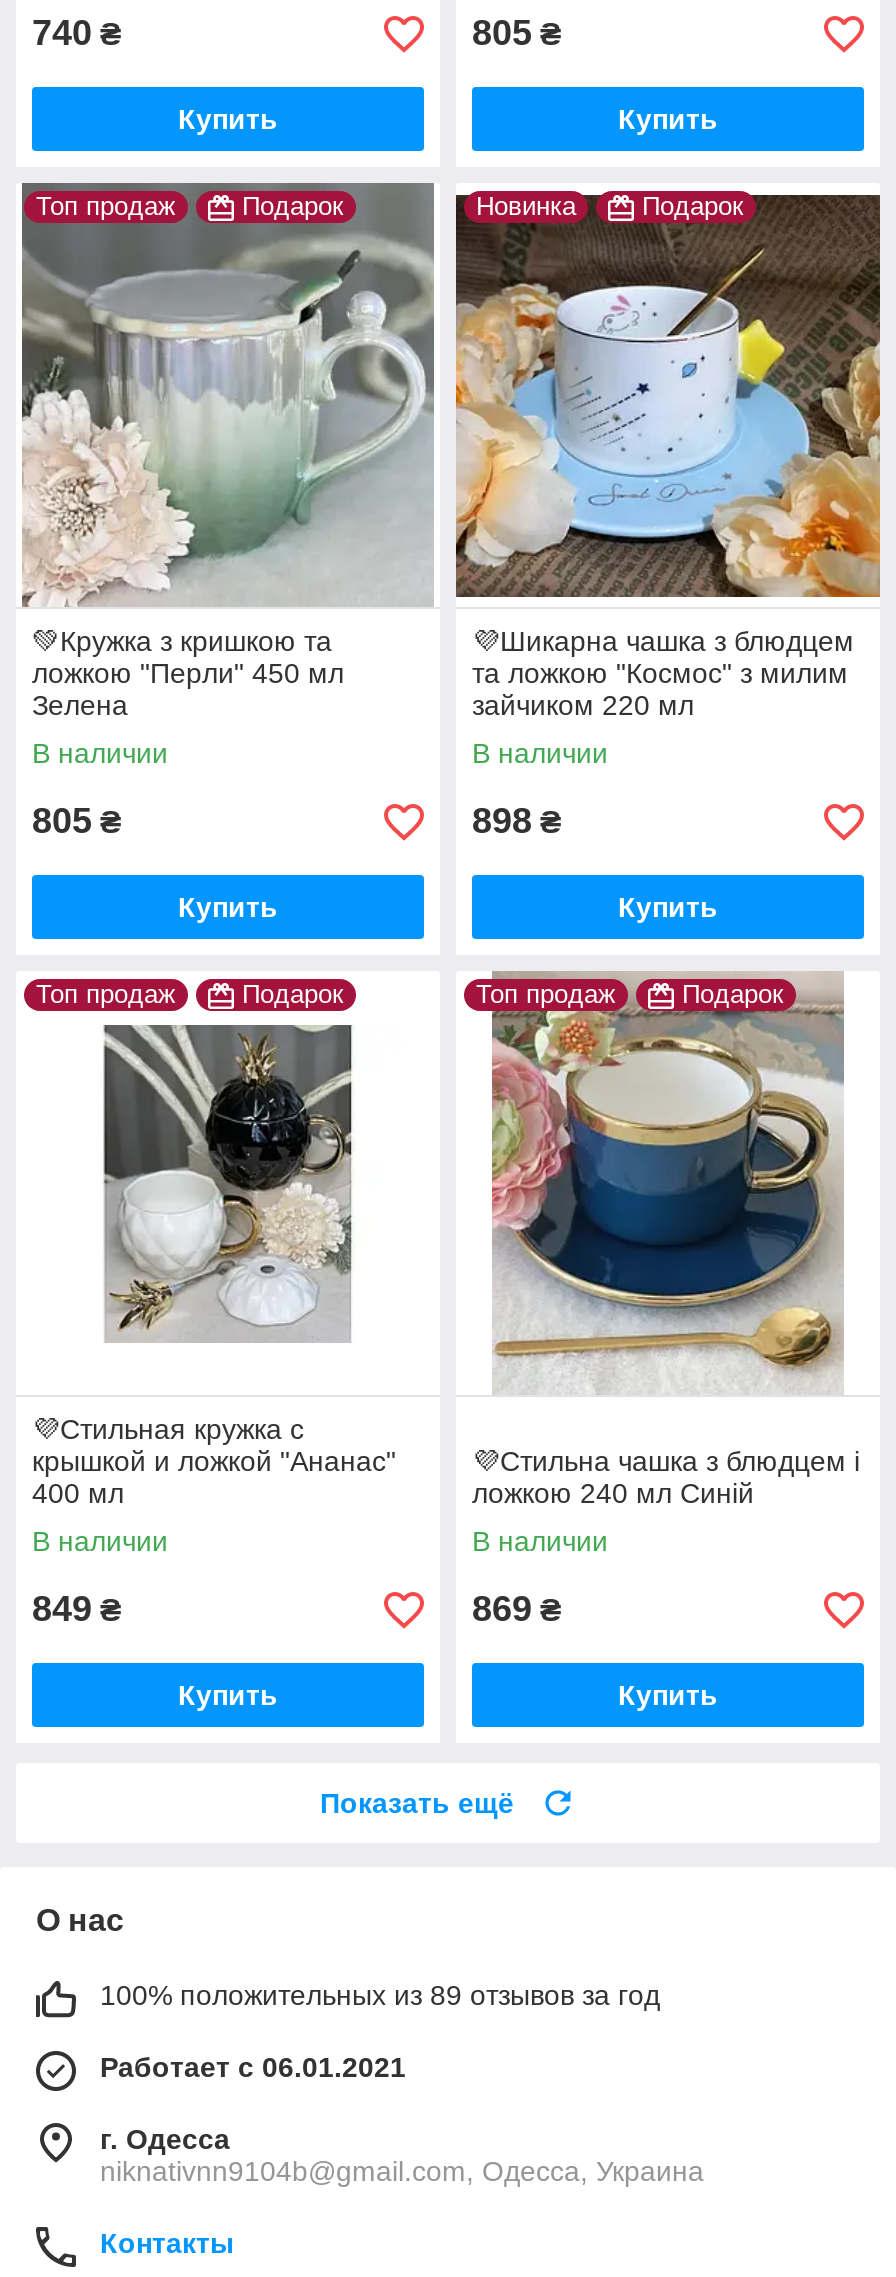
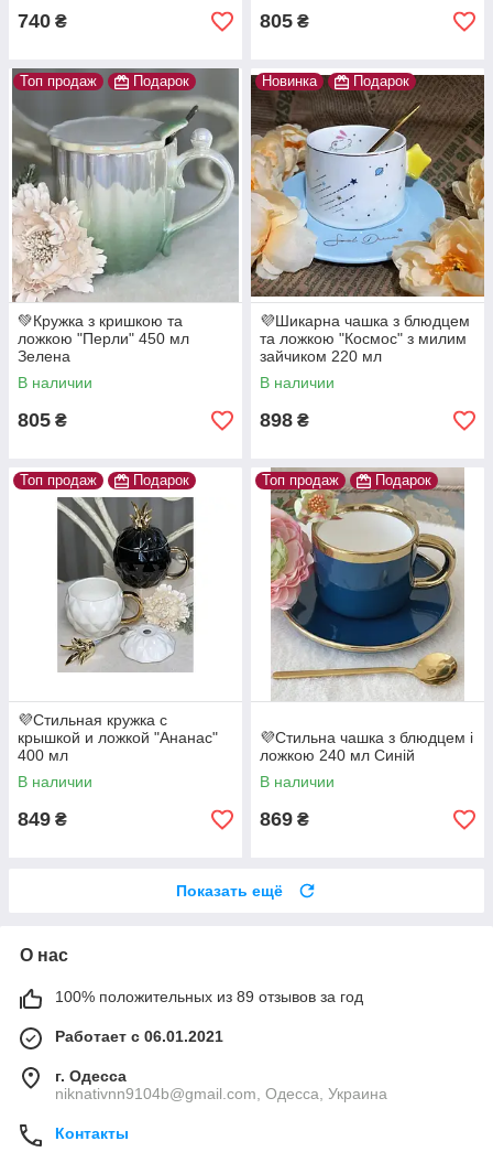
- Купить

- Купить

- Купить

- Купить

- Купить

- Купить
